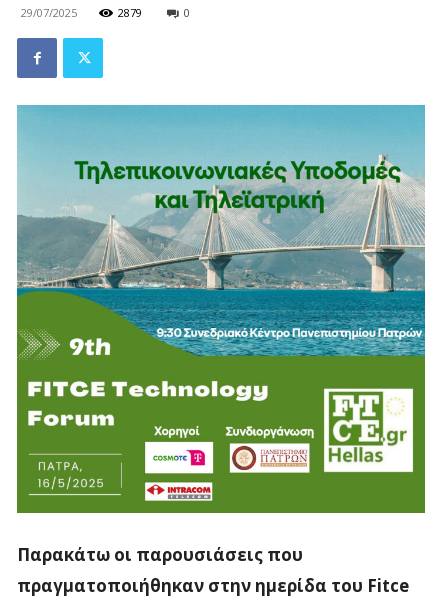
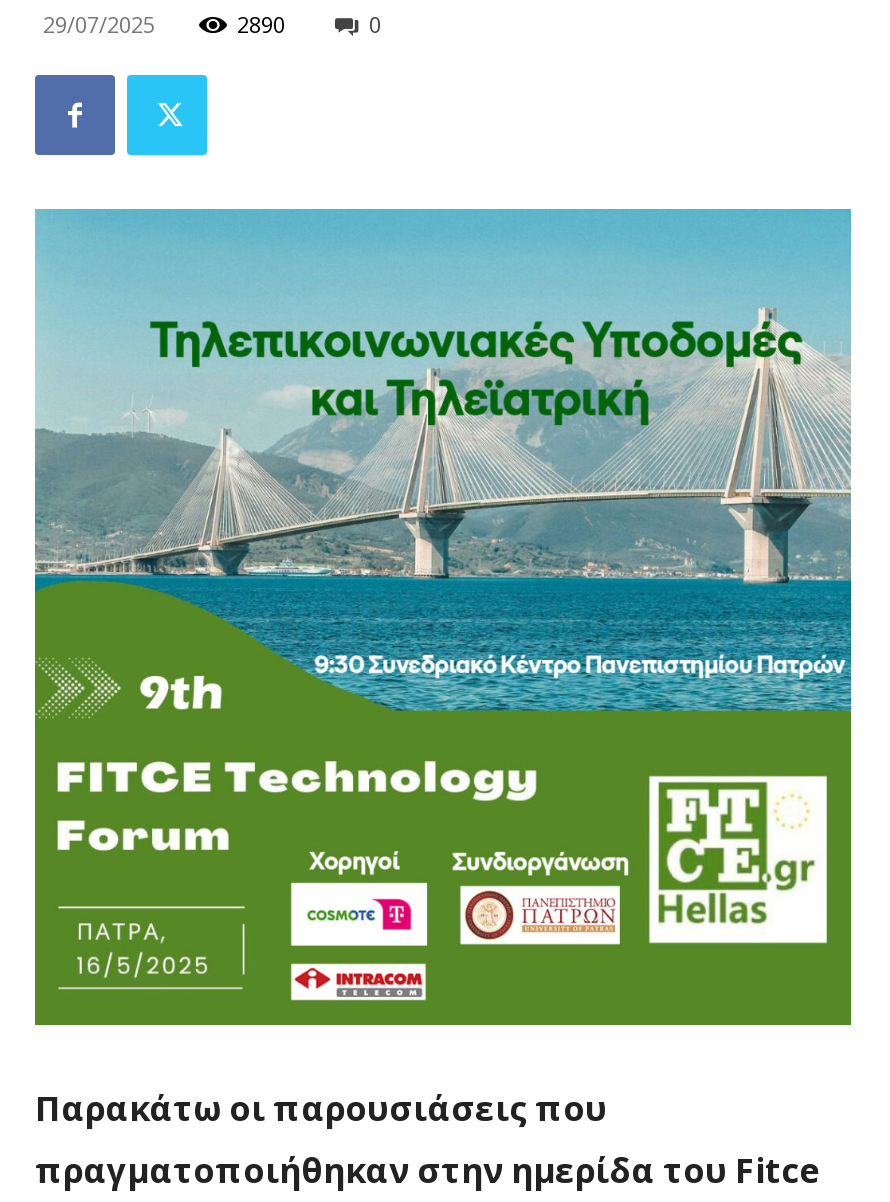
- 2879
+ 2890
